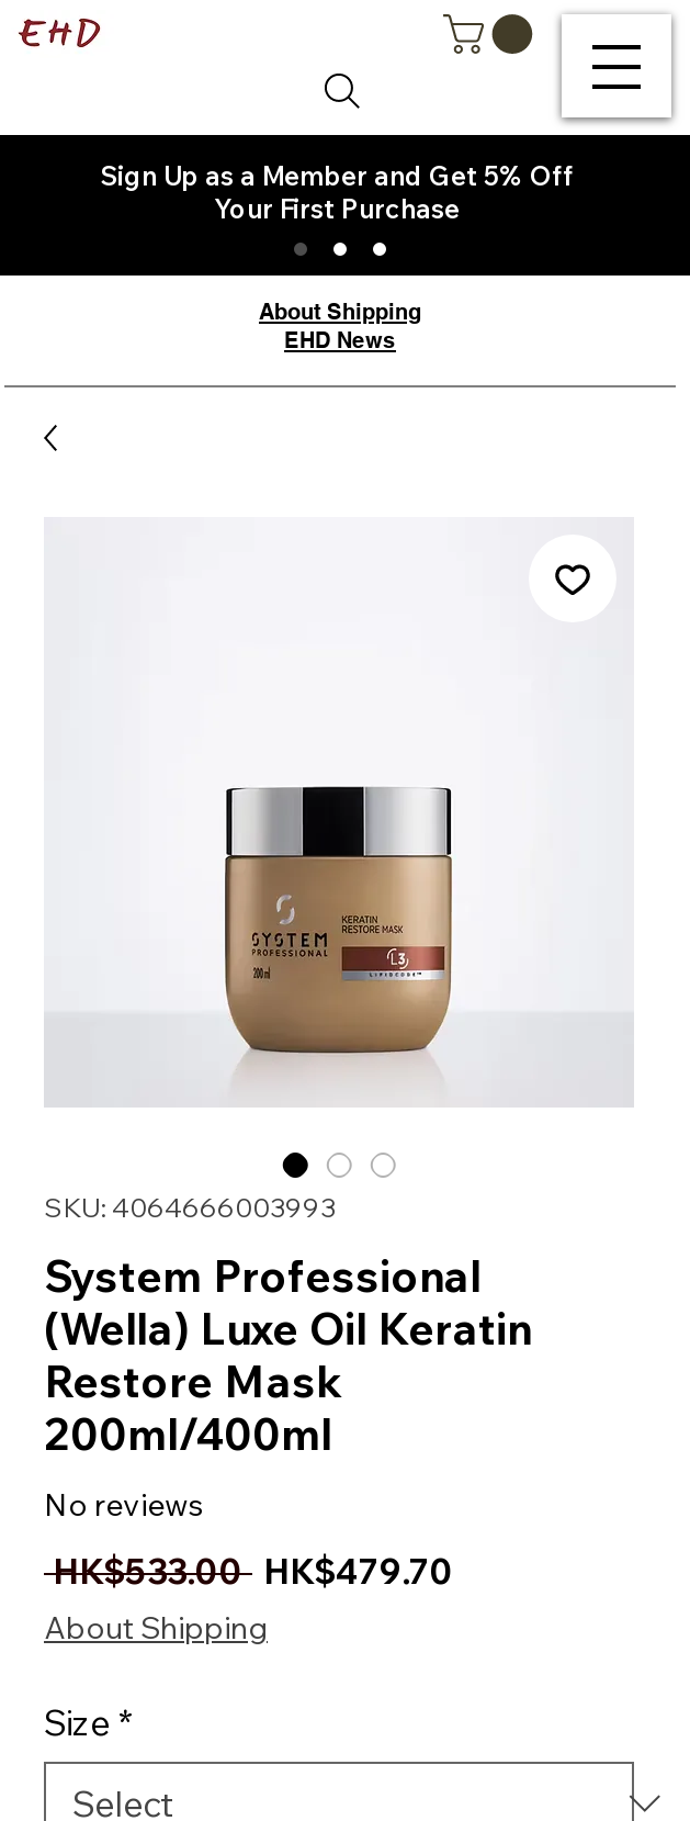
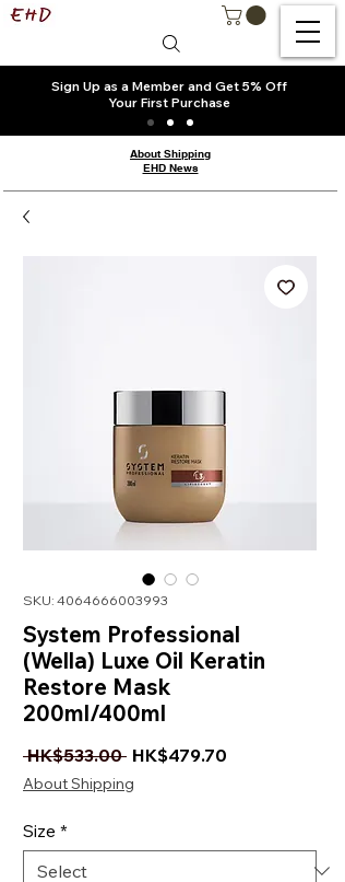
- No reviews
